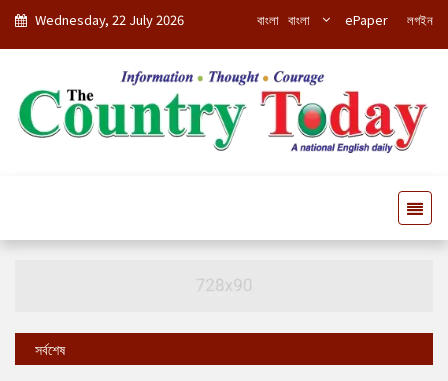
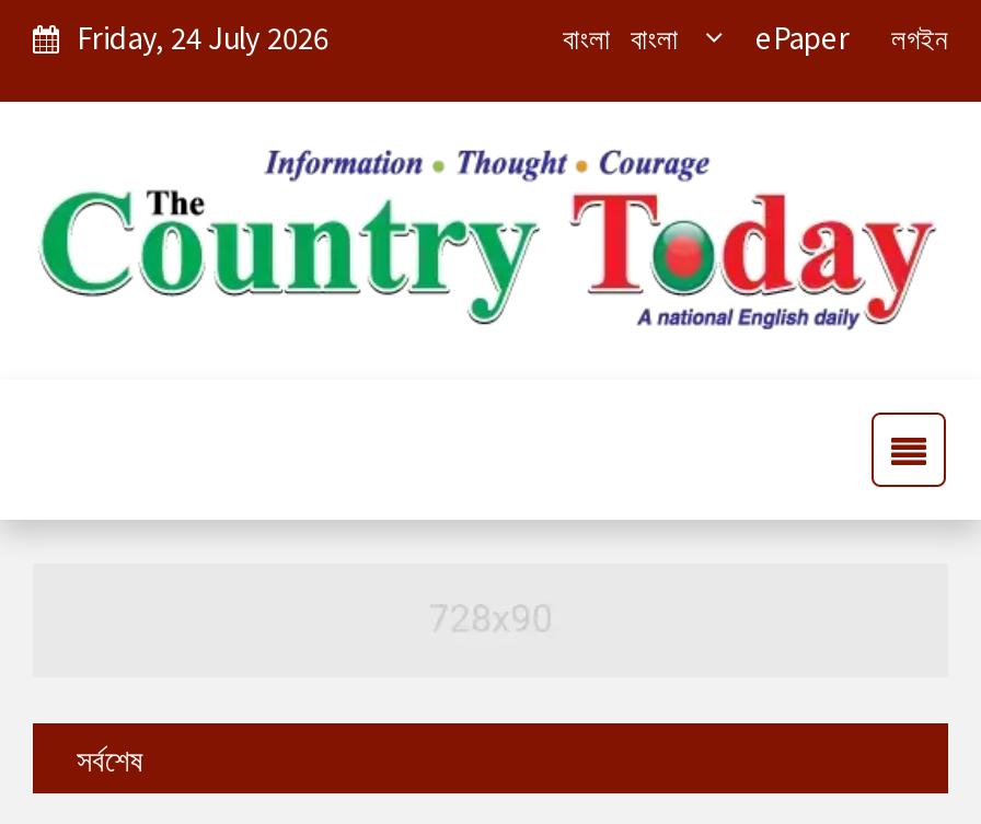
- Wednesday, 22 July 2026
+ Friday, 24 July 2026
